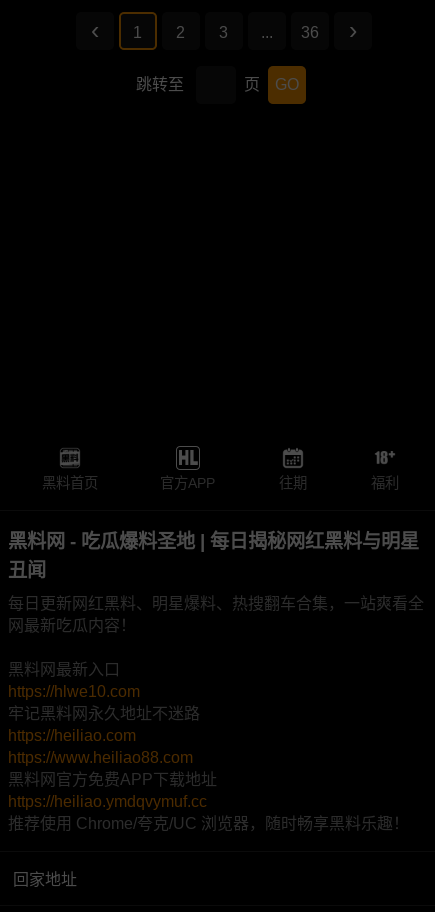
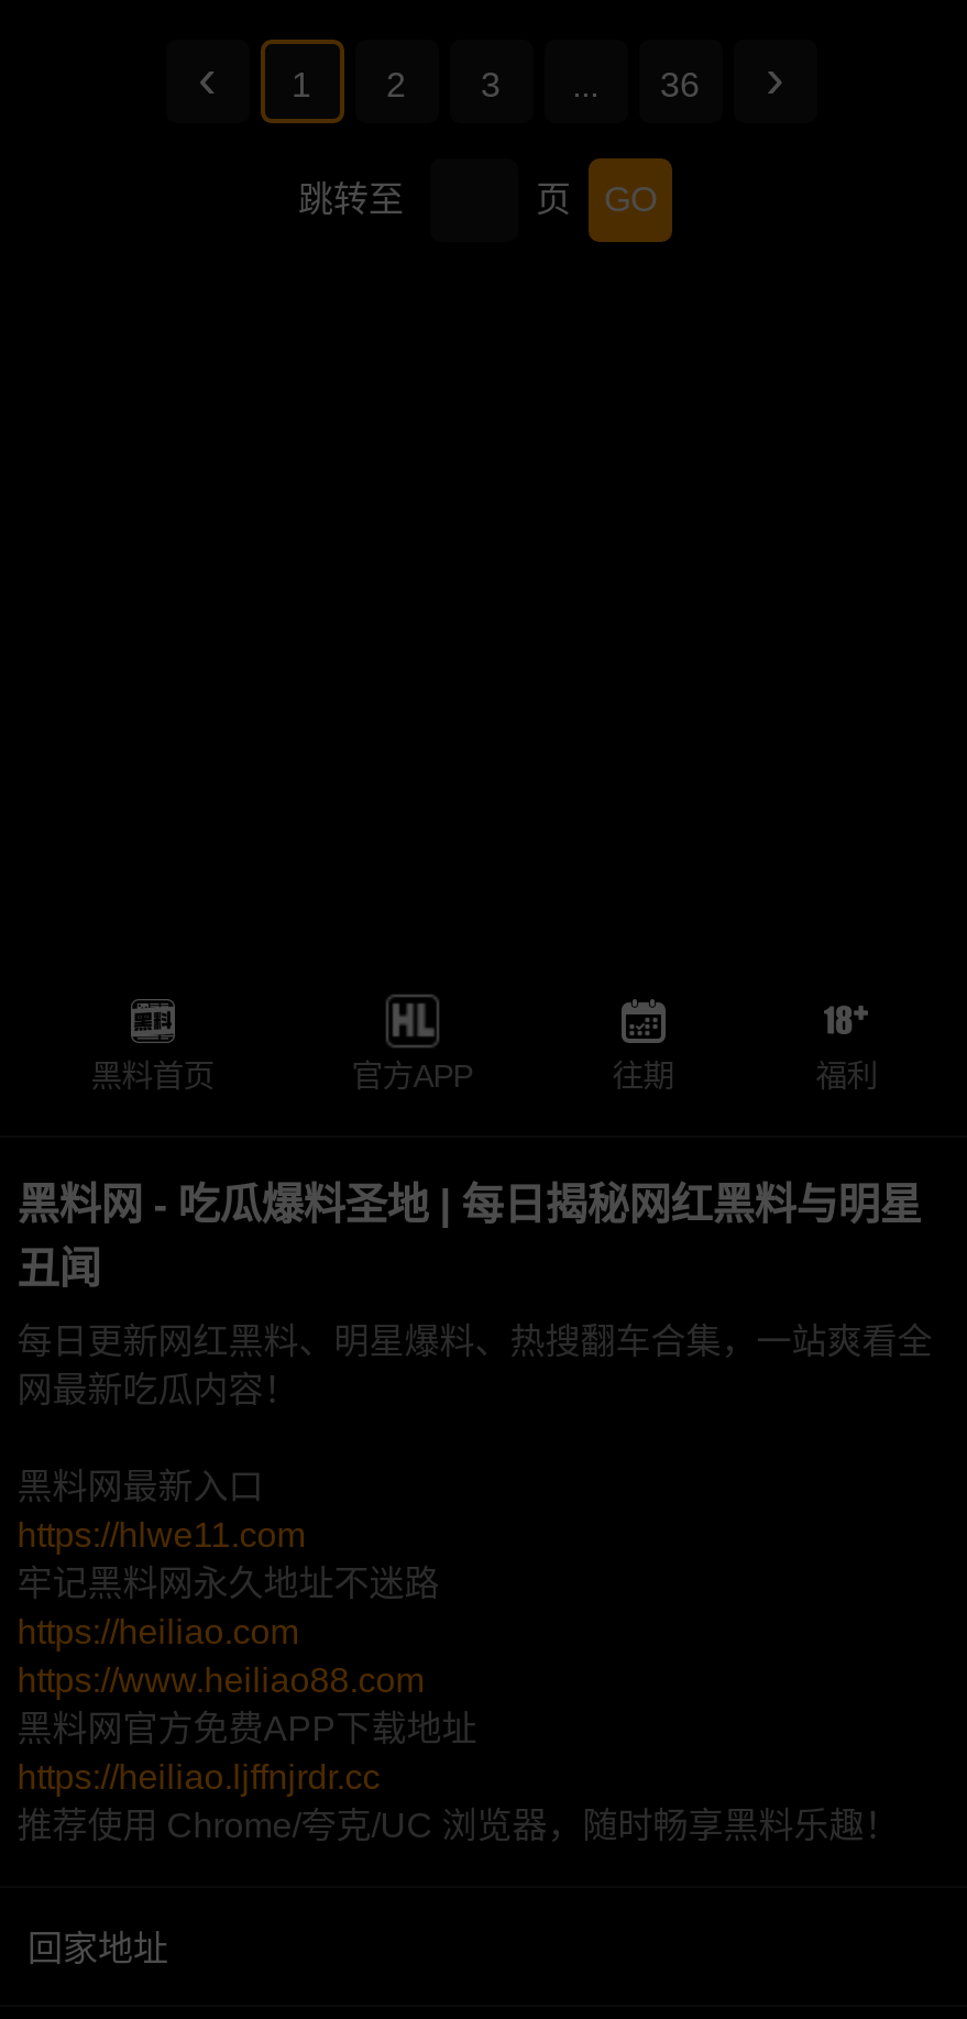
- https://hlwe10.com
+ https://hlwe11.com

- https://heiliao.ymdqvymuf.cc
+ https://heiliao.ljffnjrdr.cc
